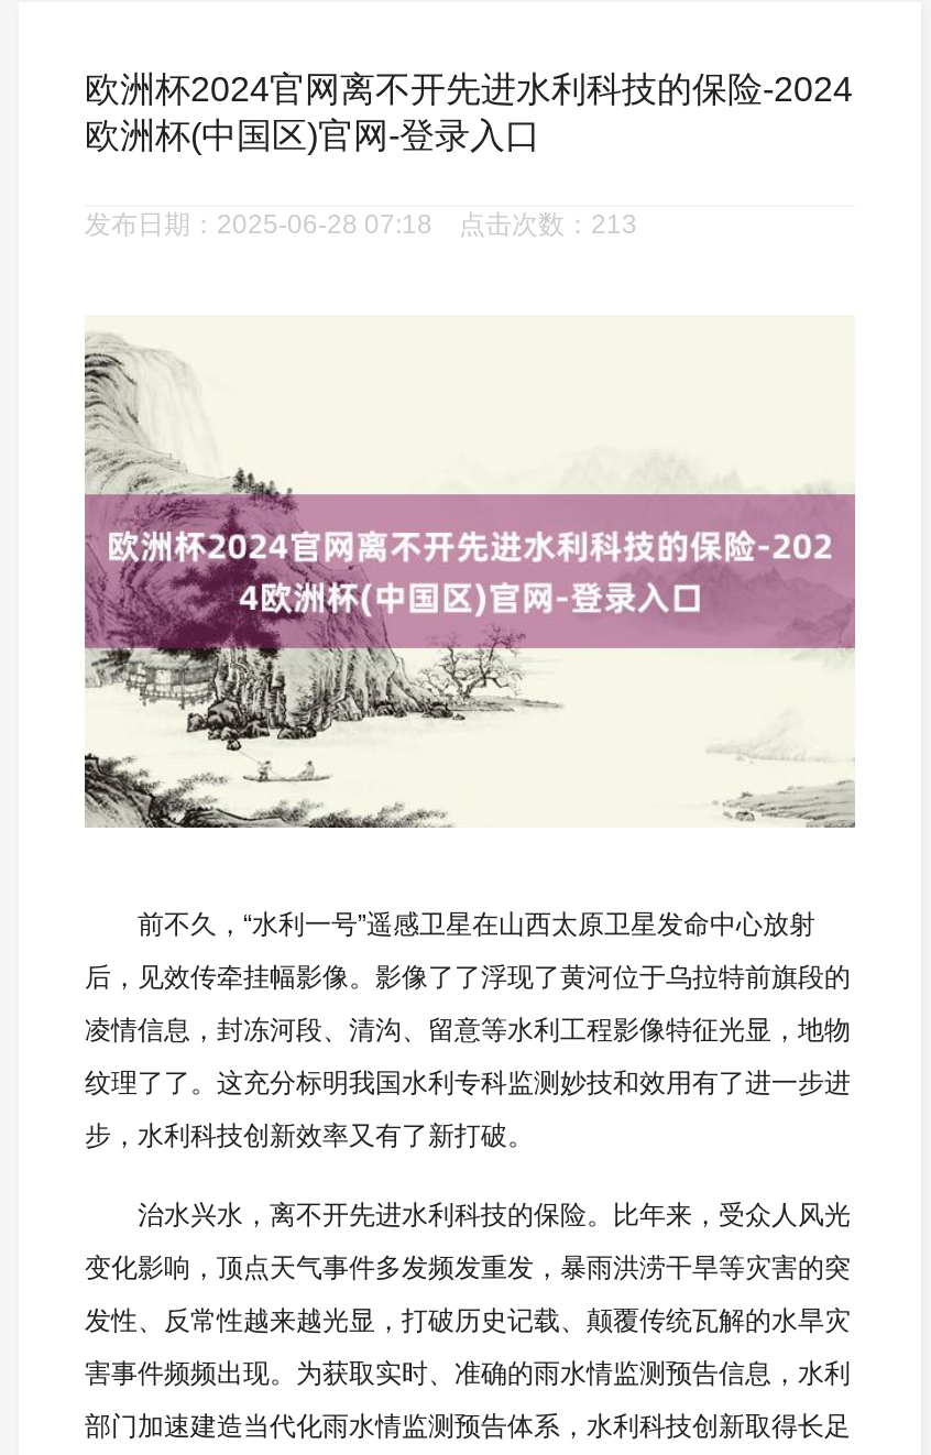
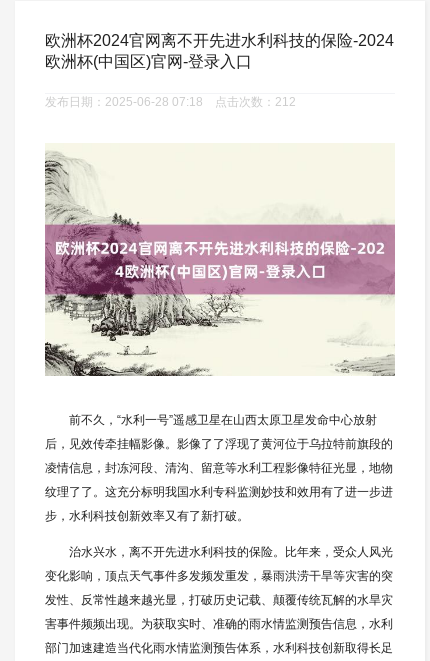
- 发布日期：2025-06-28 07:18 点击次数：213
+ 发布日期：2025-06-28 07:18 点击次数：212
